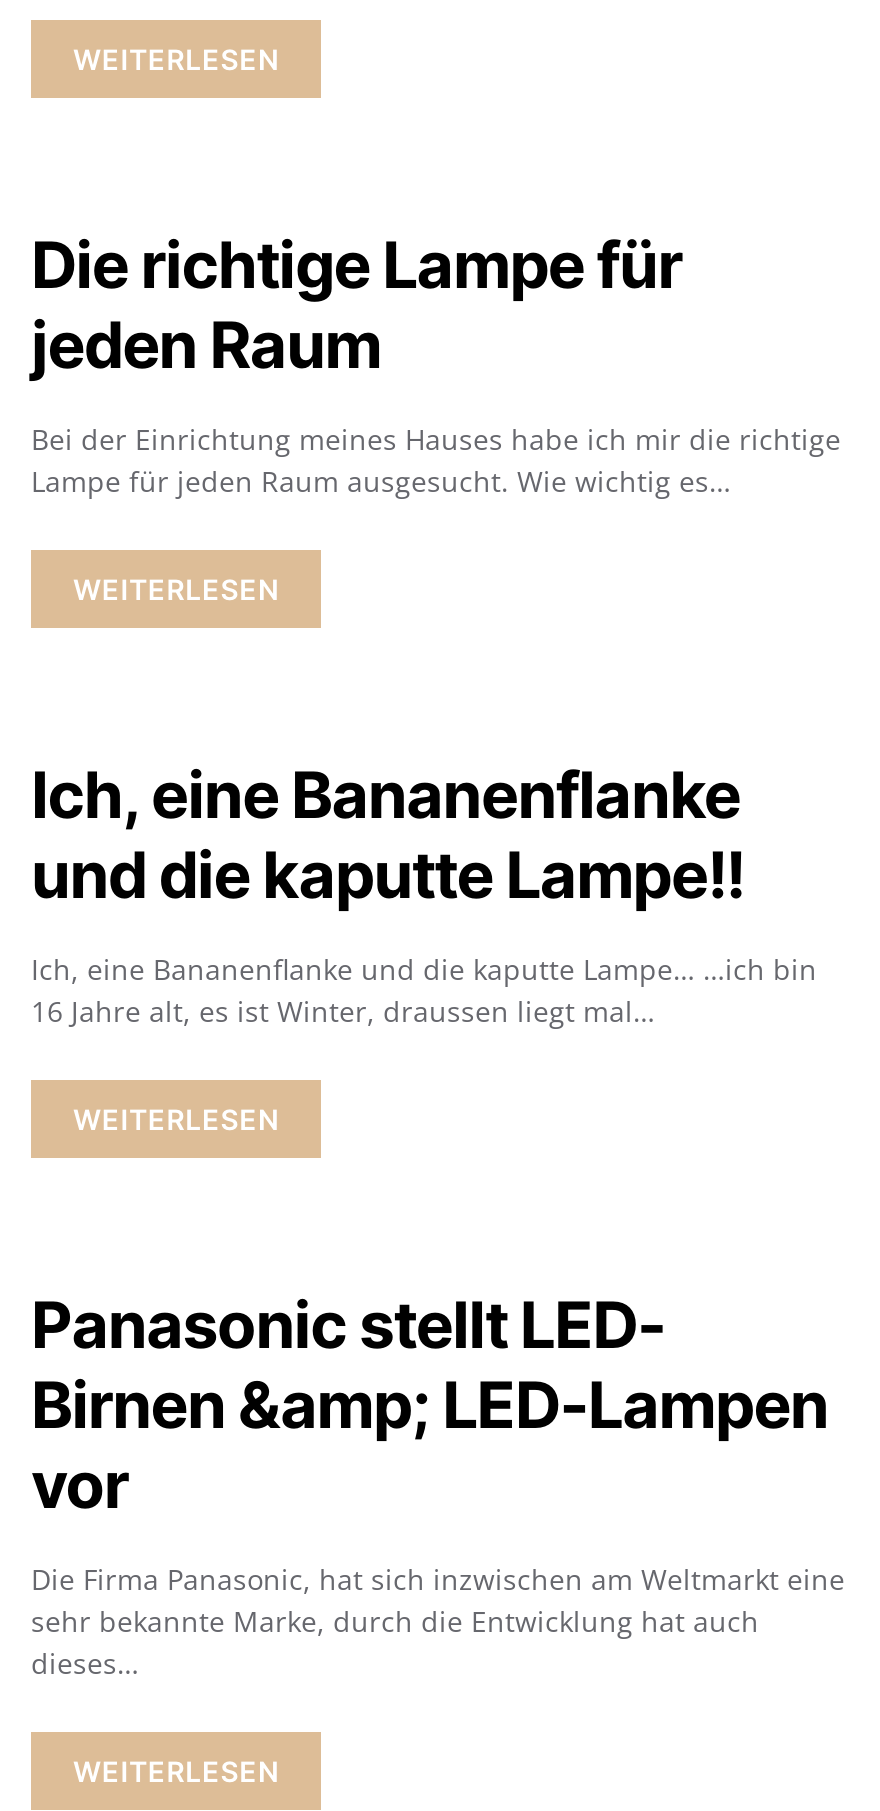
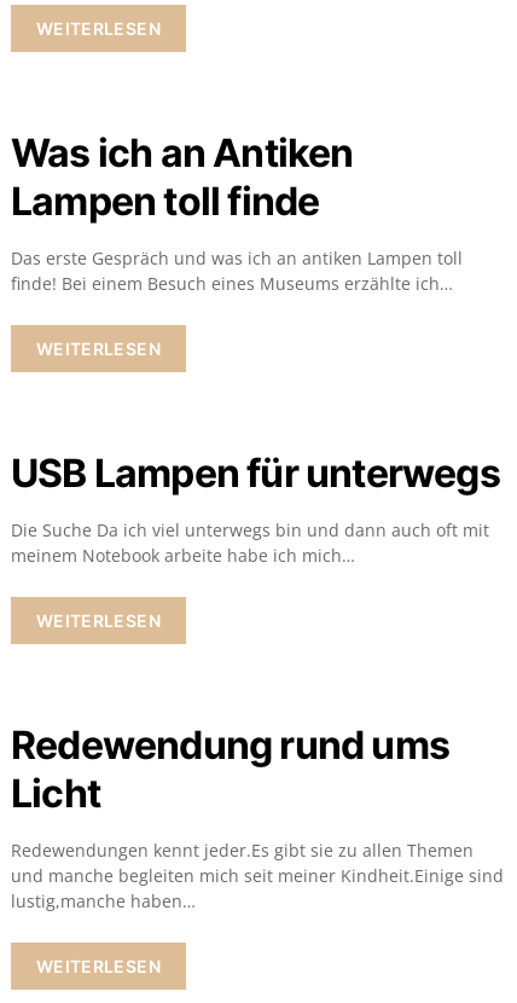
- Die richtige Lampe für
- jeden Raum
+ Was ich an Antiken
+ Lampen toll finde

- Bei der Einrichtung meines Hauses habe ich mir die richtige
- Lampe für jeden Raum ausgesucht. Wie wichtig es…
+ Das erste Gespräch und was ich an antiken Lampen toll
+ finde! Bei einem Besuch eines Museums erzählte ich…

- Ich, eine Bananenflanke
- und die kaputte Lampe!!
+ USB Lampen für unterwegs

- Ich, eine Bananenflanke und die kaputte Lampe… …ich bin
- 16 Jahre alt, es ist Winter, draussen liegt mal…
+ Die Suche Da ich viel unterwegs bin und dann auch oft mit
+ meinem Notebook arbeite habe ich mich…

- Panasonic stellt LED-
- Birnen &amp; LED-Lampen
- vor
+ Redewendung rund ums
+ Licht

- Die Firma Panasonic, hat sich inzwischen am Weltmarkt eine
- sehr bekannte Marke, durch die Entwicklung hat auch
- dieses…
+ Redewendungen kennt jeder.Es gibt sie zu allen Themen
+ und manche begleiten mich seit meiner Kindheit.Einige sind
+ lustig,manche haben…
